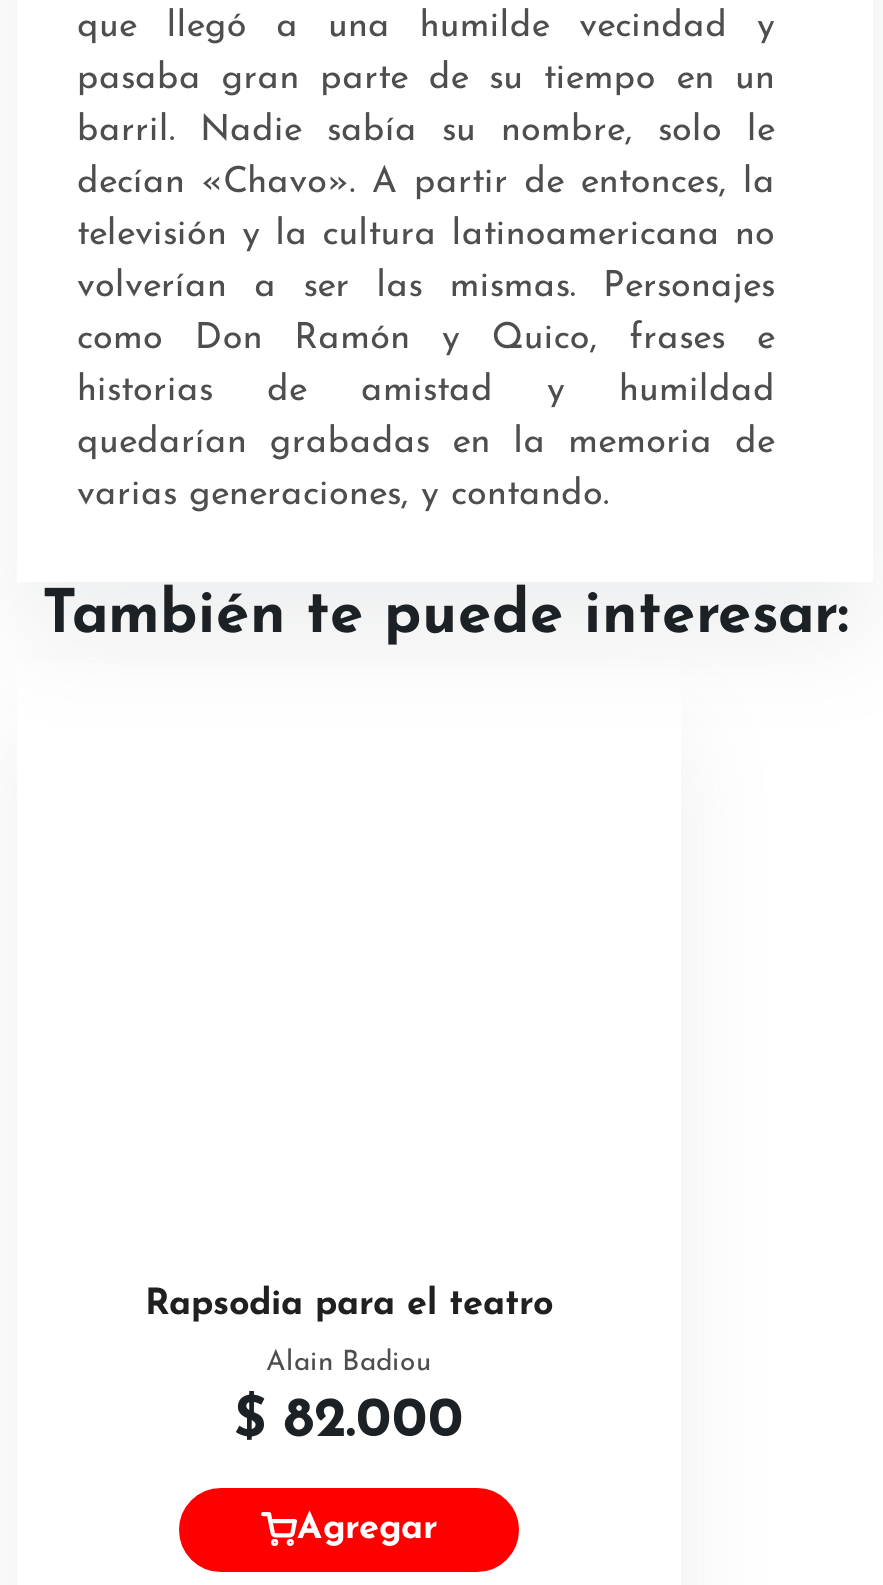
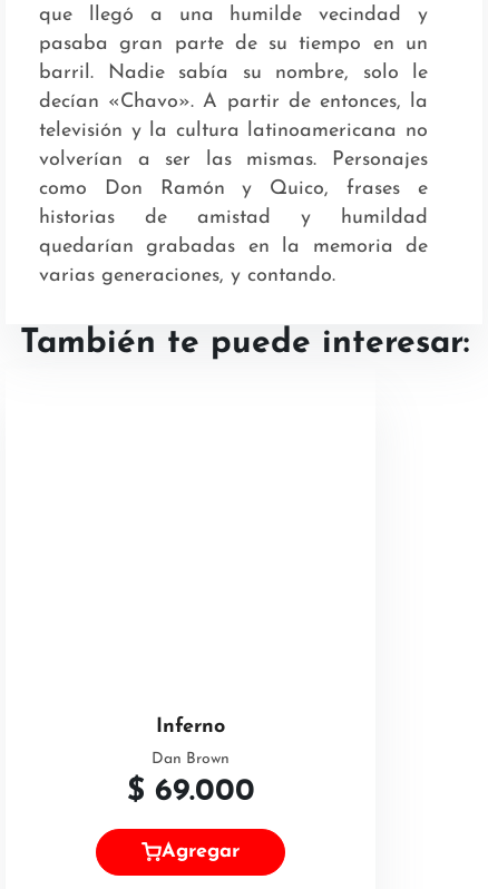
- Rapsodia para el teatro
+ Inferno

- Alain Badiou
- $82.000
+ Dan Brown
+ $69.000
